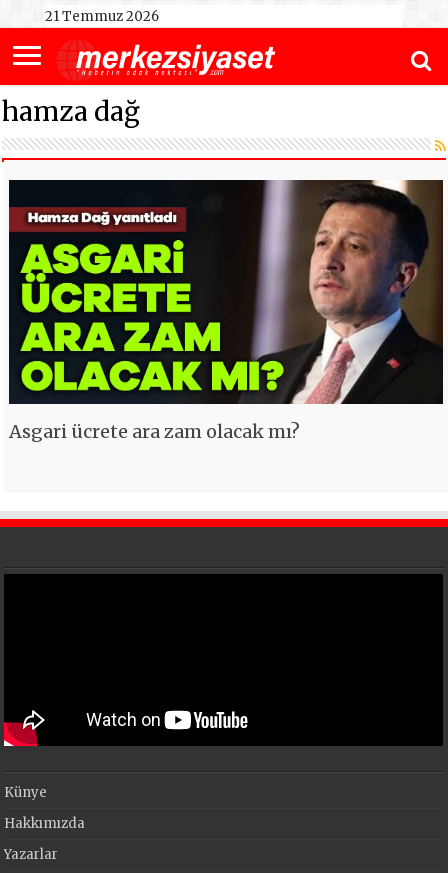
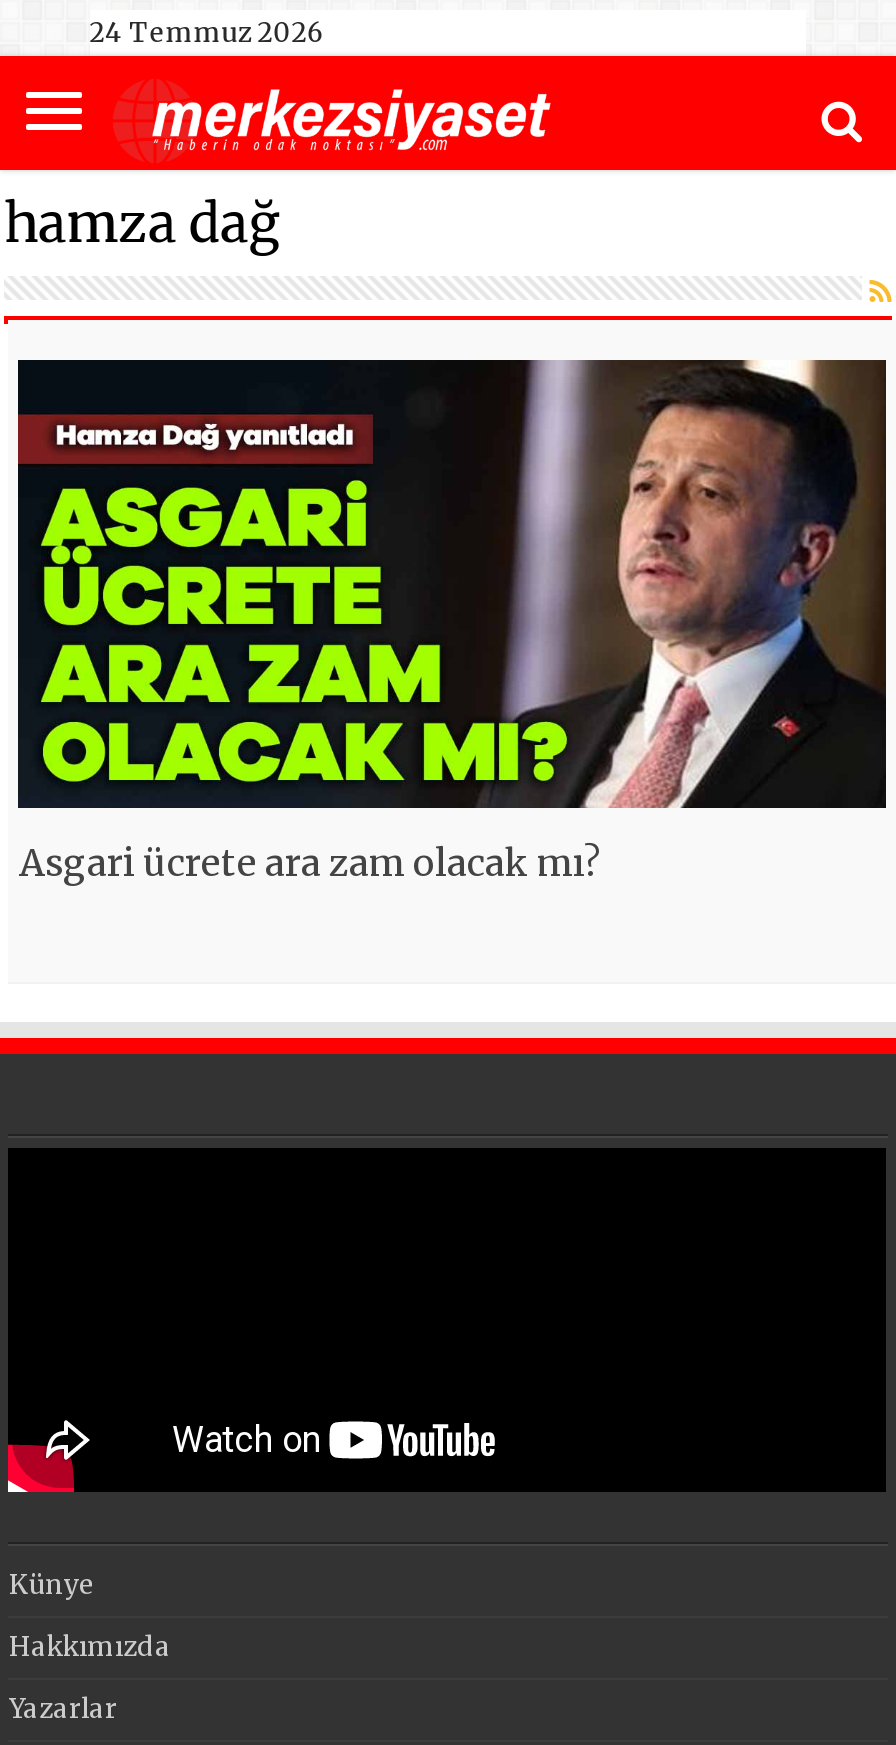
- 21 Temmuz 2026
+ 24 Temmuz 2026
